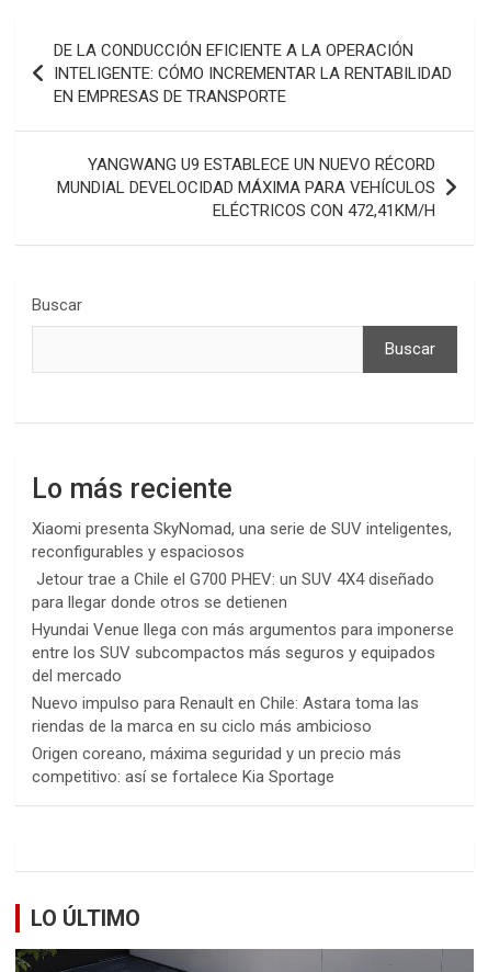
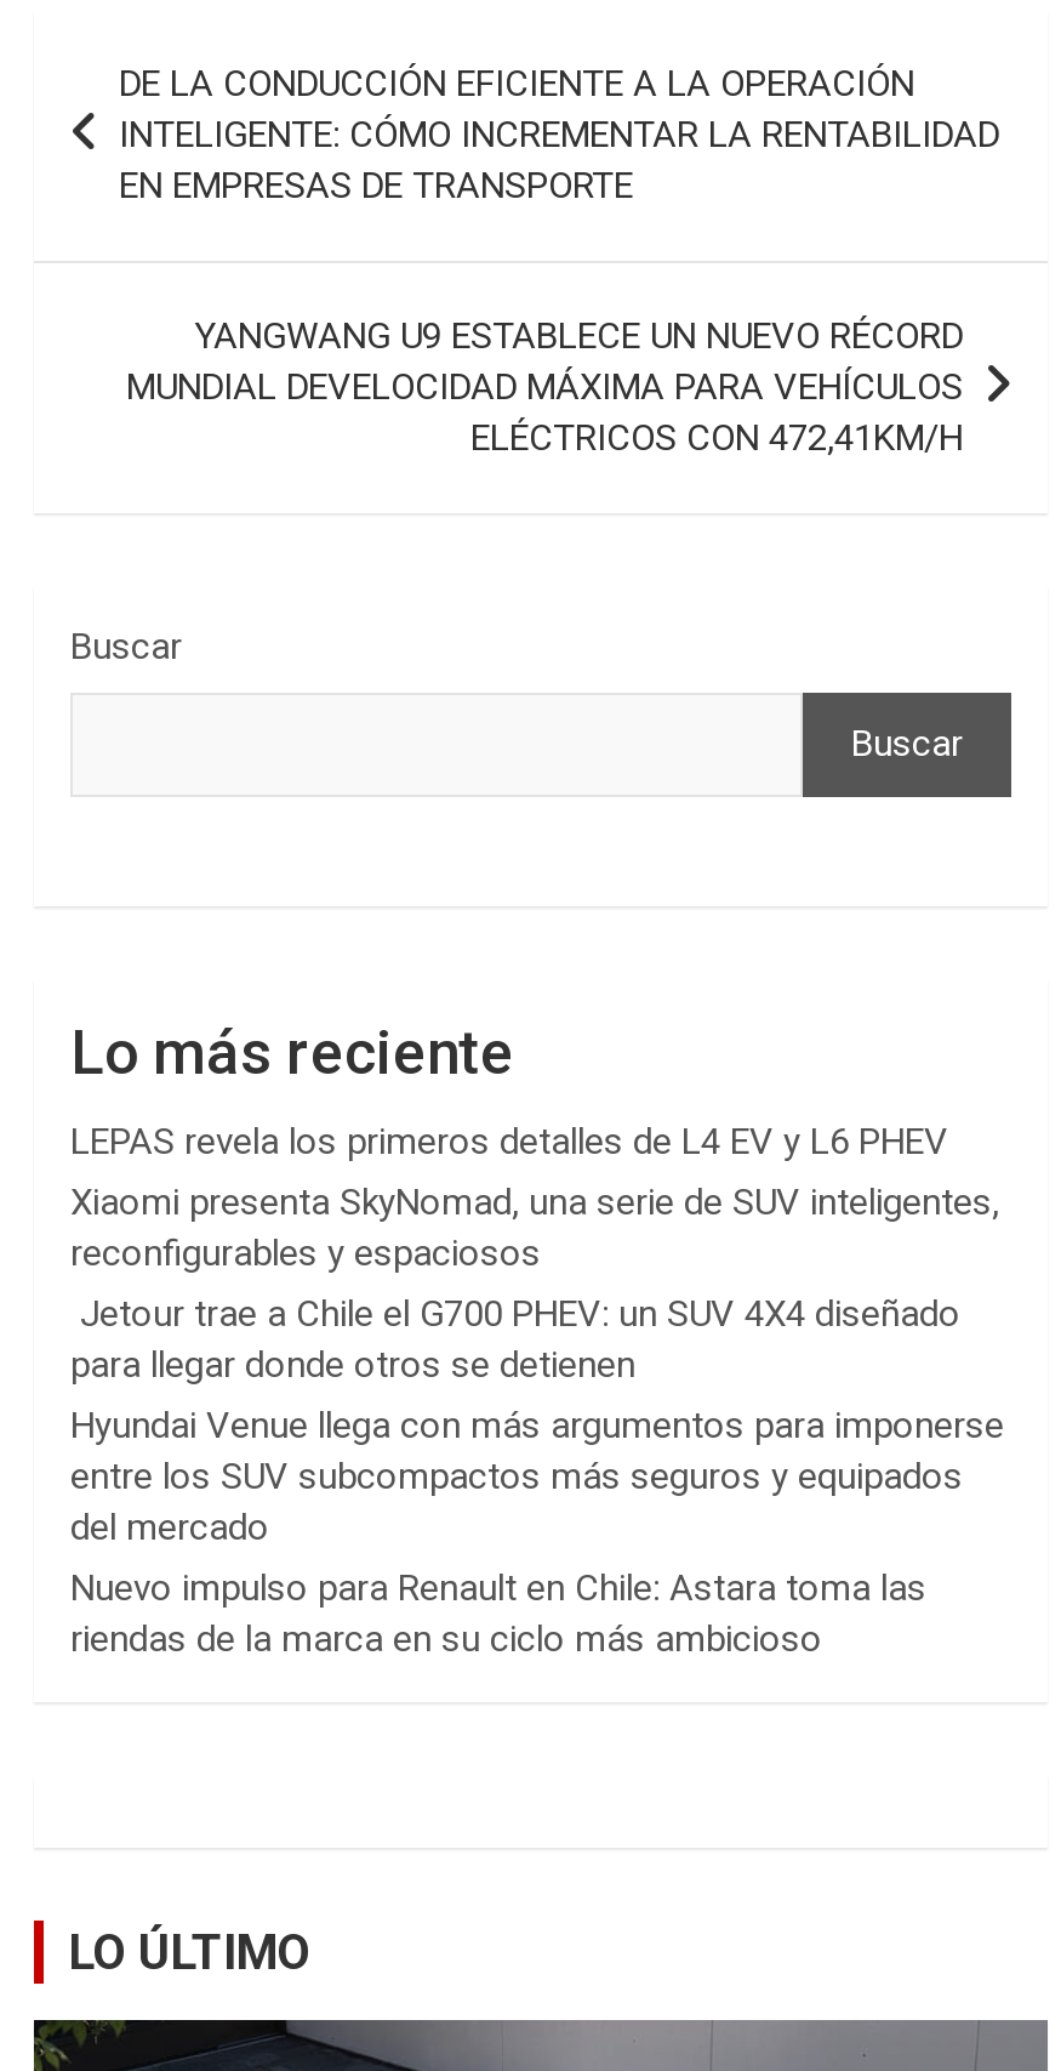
+ LEPAS revela los primeros detalles de L4 EV y L6 PHEV

moved down: Xiaomi presenta SkyNomad, una serie de SUV inteligentes, | reconfigurables y espaciosos | Jetour trae a Chile el G700 PHEV: un SUV 4X4 diseñado | ... | Nuevo impulso para Renault en Chile: Astara toma las | riendas de la marca en su ciclo más ambicioso

- Origen coreano, máxima seguridad y un precio más
- competitivo: así se fortalece Kia Sportage
